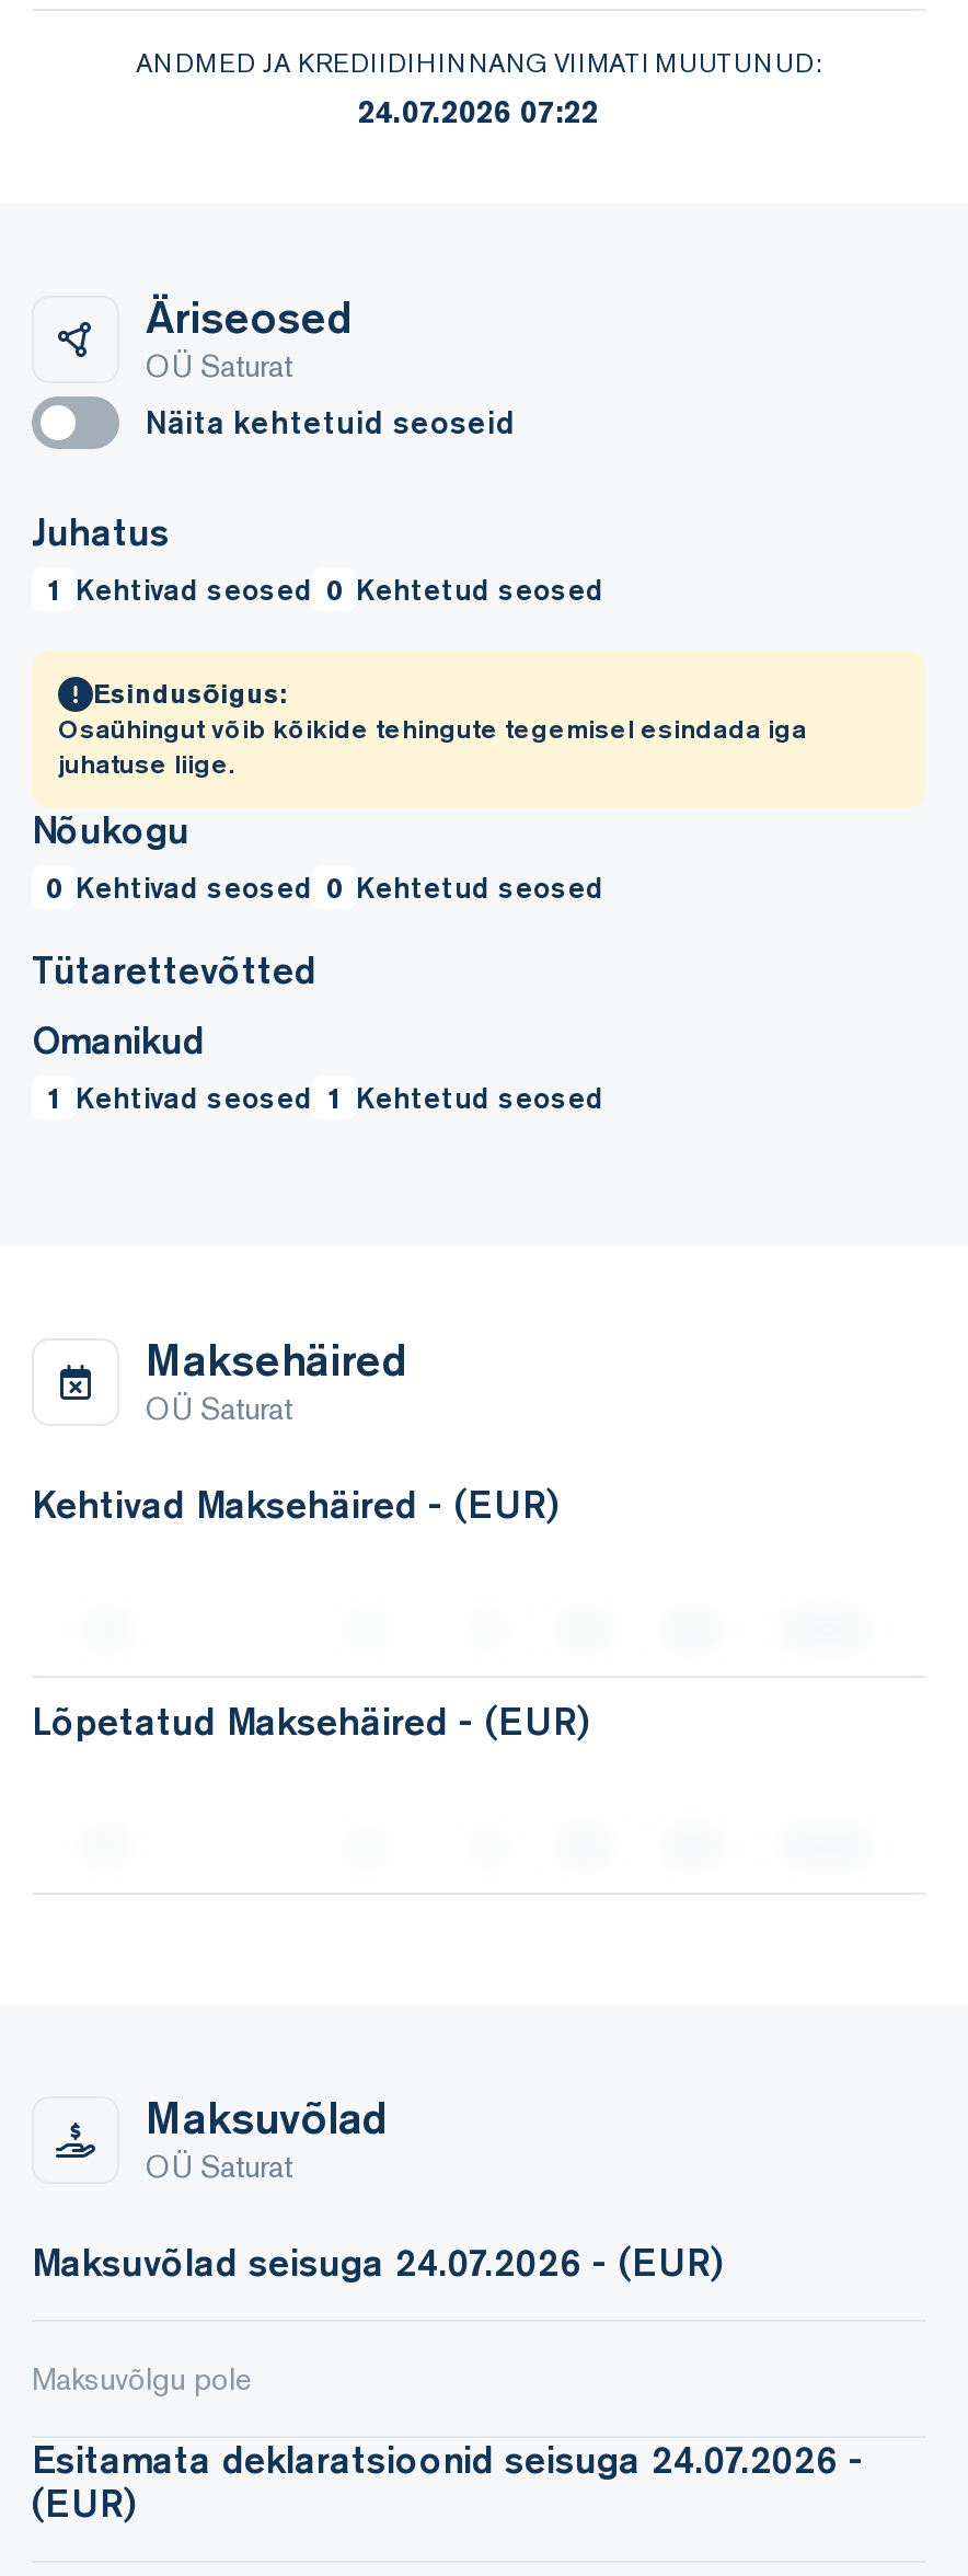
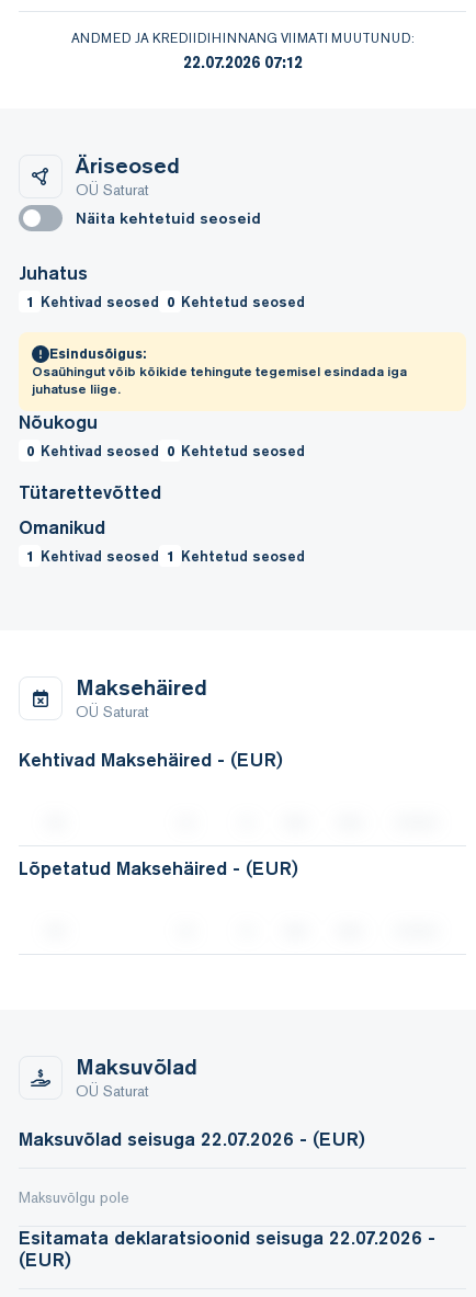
- 24.07.2026 07:22
+ 22.07.2026 07:12

- Maksuvõlad seisuga 24.07.2026 - (EUR)
+ Maksuvõlad seisuga 22.07.2026 - (EUR)

- Esitamata deklaratsioonid seisuga 24.07.2026 -
+ Esitamata deklaratsioonid seisuga 22.07.2026 -
